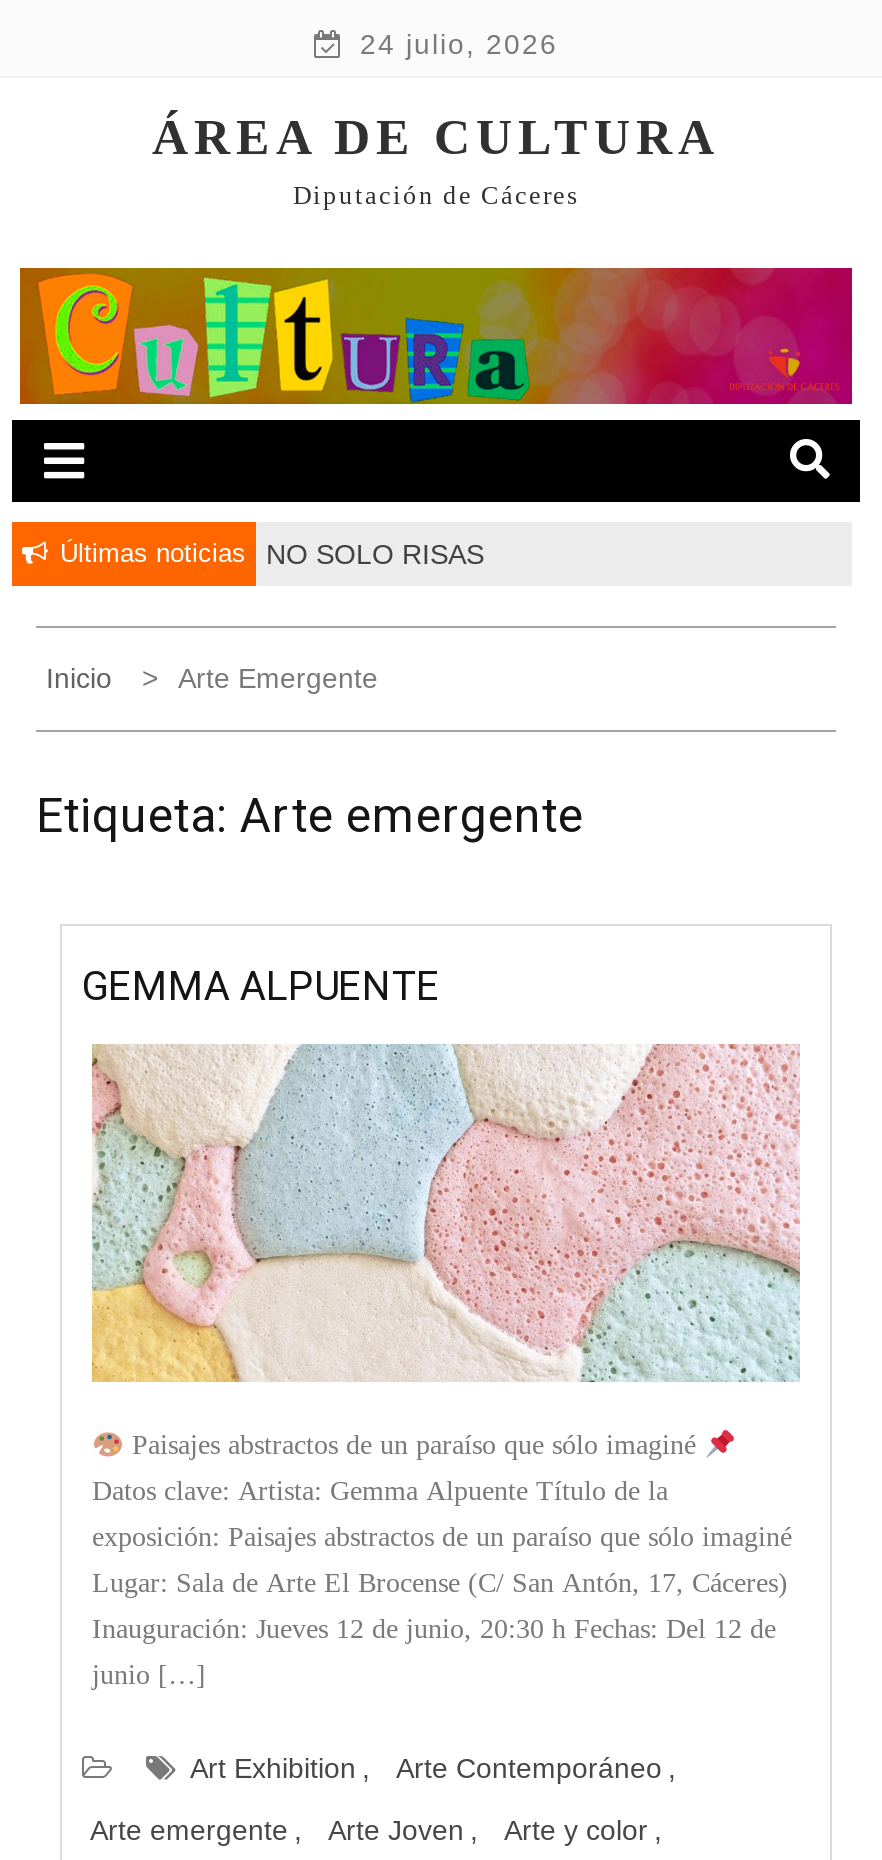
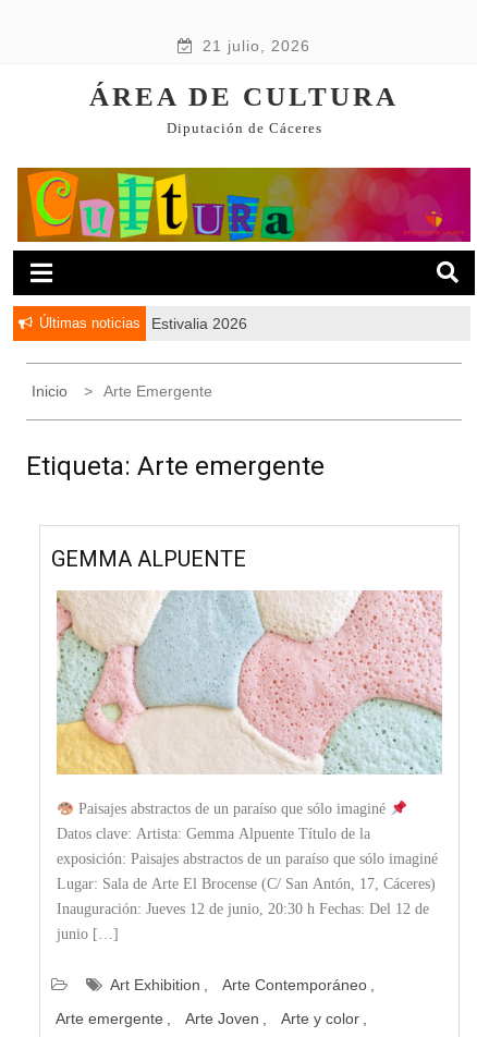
- 24 julio, 2026
+ 21 julio, 2026

- NO SOLO RISAS
+ Estivalia 2026
